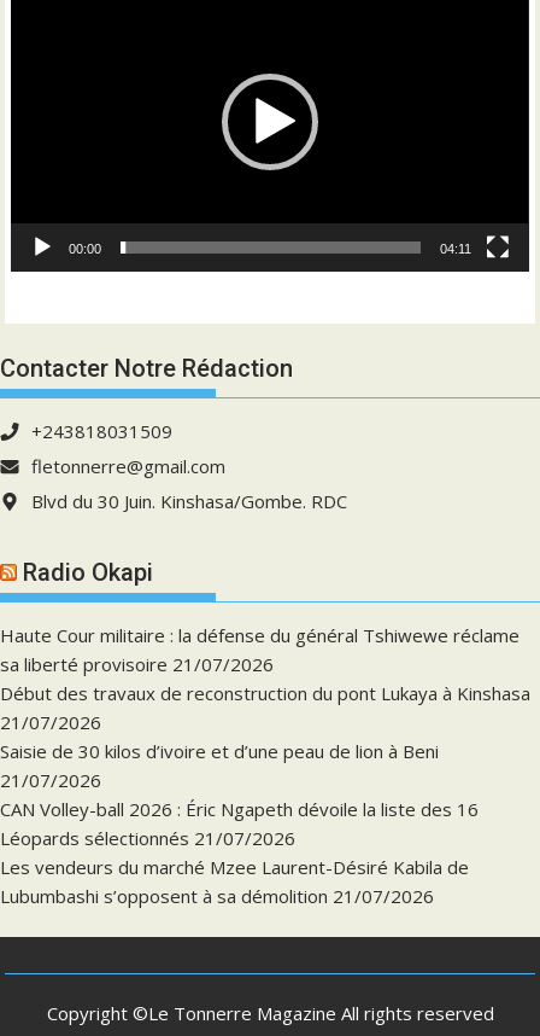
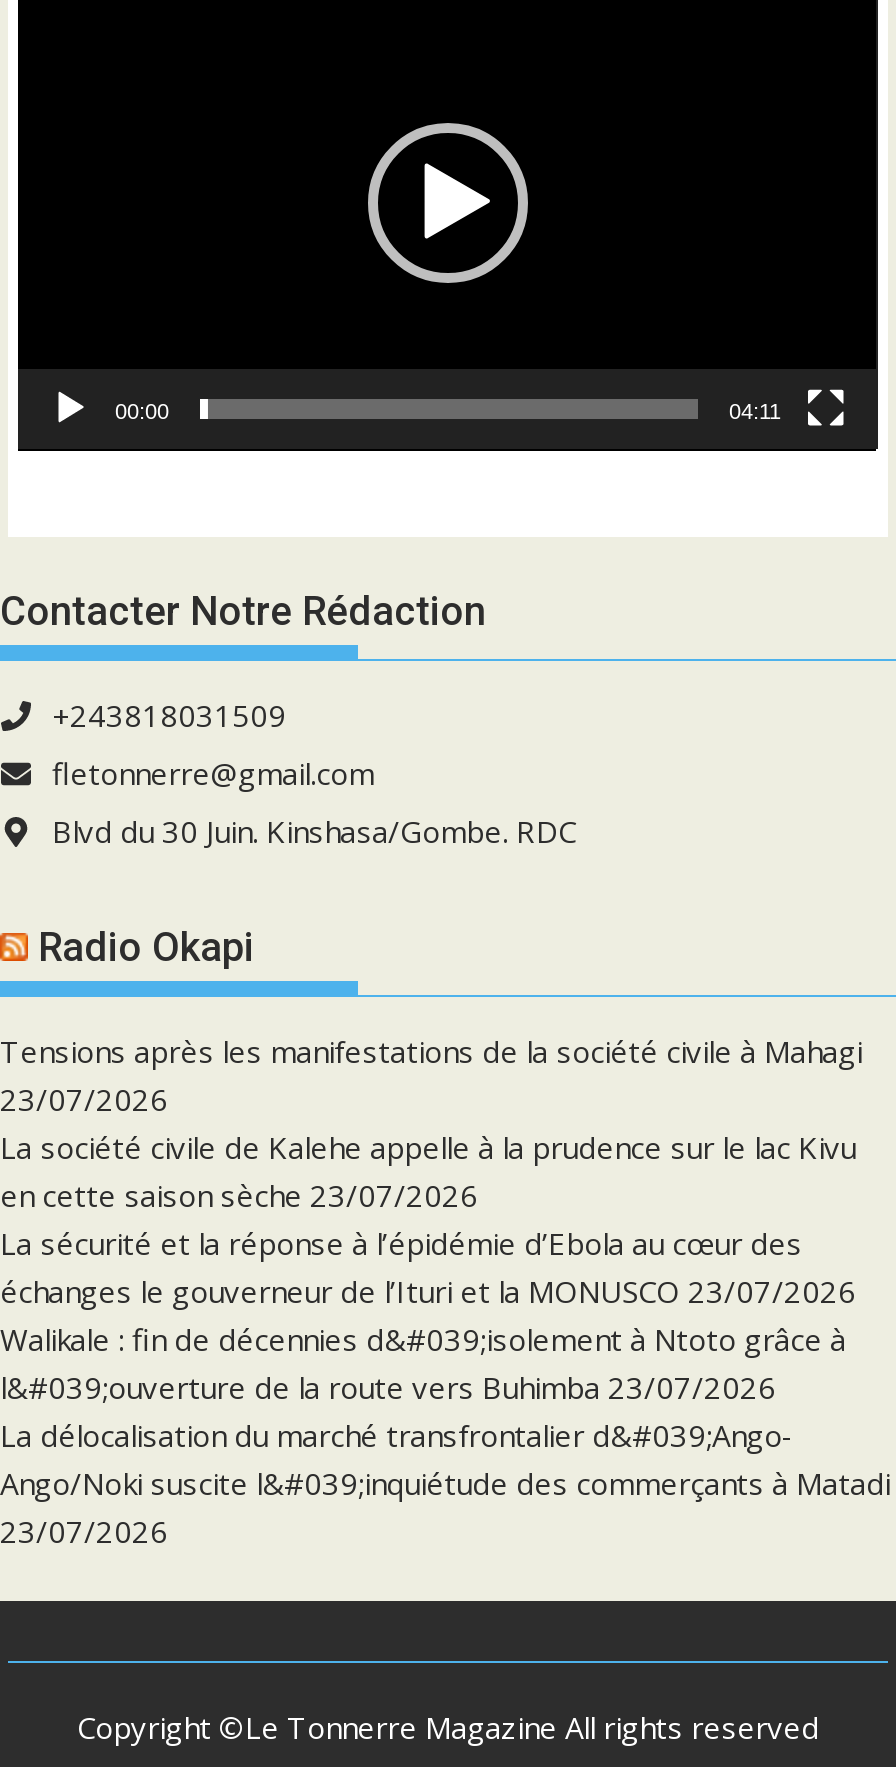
- Haute Cour militaire : la défense du général Tshiwewe réclame
- sa liberté provisoire 21/07/2026
- Début des travaux de reconstruction du pont Lukaya à Kinshasa
- 21/07/2026
- Saisie de 30 kilos d’ivoire et d’une peau de lion à Beni
- 21/07/2026
- CAN Volley-ball 2026 : Éric Ngapeth dévoile la liste des 16
- Léopards sélectionnés 21/07/2026
- Les vendeurs du marché Mzee Laurent-Désiré Kabila de
- Lubumbashi s’opposent à sa démolition 21/07/2026
+ Tensions après les manifestations de la société civile à Mahagi
+ 23/07/2026
+ La société civile de Kalehe appelle à la prudence sur le lac Kivu
+ en cette saison sèche 23/07/2026
+ La sécurité et la réponse à l’épidémie d’Ebola au cœur des
+ échanges le gouverneur de l’Ituri et la MONUSCO 23/07/2026
+ Walikale : fin de décennies d&#039;isolement à Ntoto grâce à
+ l&#039;ouverture de la route vers Buhimba 23/07/2026
+ La délocalisation du marché transfrontalier d&#039;Ango-
+ Ango/Noki suscite l&#039;inquiétude des commerçants à Matadi
+ 23/07/2026
